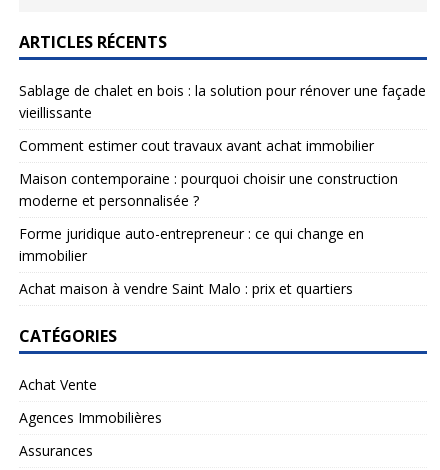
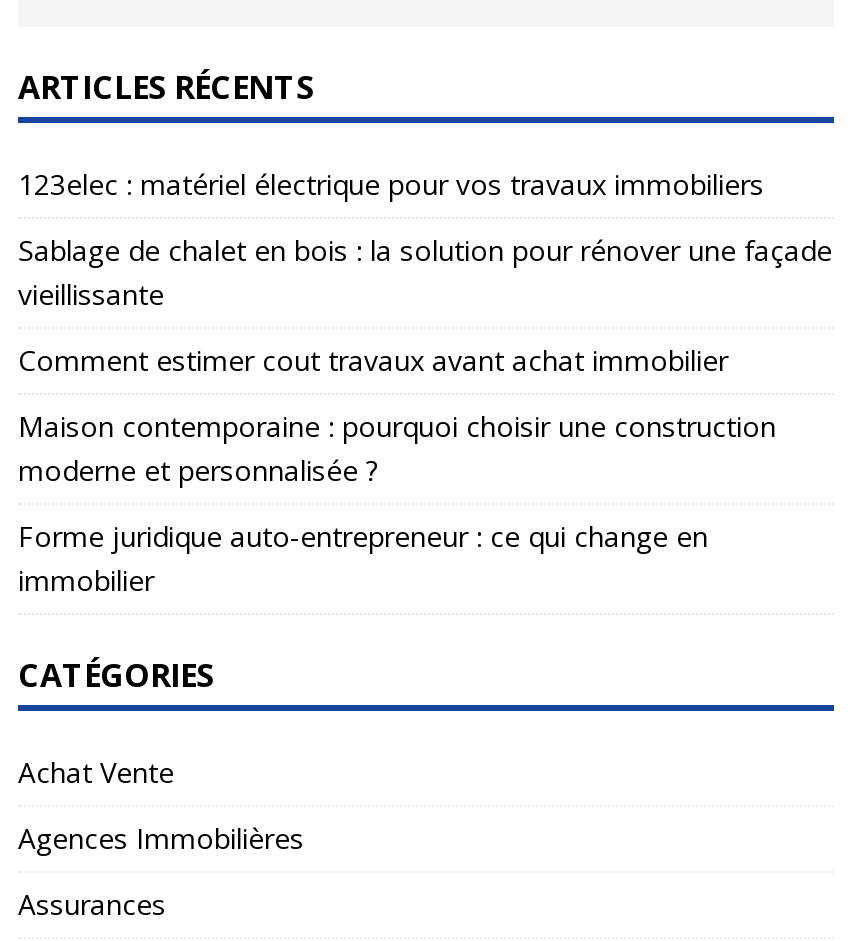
+ 123elec : matériel électrique pour vos travaux immobiliers

moved down: Sablage de chalet en bois : la solution pour rénover une façade | vieillissante | Comment estimer cout travaux avant achat immobilier | Maison contemporaine : pourquoi choisir une construction | moderne et personnalisée ? | Forme juridique auto-entrepreneur : ce qui change en | immobilier

- Achat maison à vendre Saint Malo : prix et quartiers
